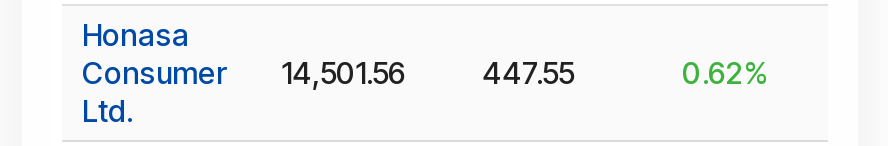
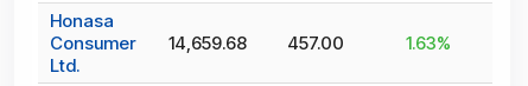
- 14,501.56
+ 14,659.68

- 447.55
+ 457.00

- 0.62%
+ 1.63%
